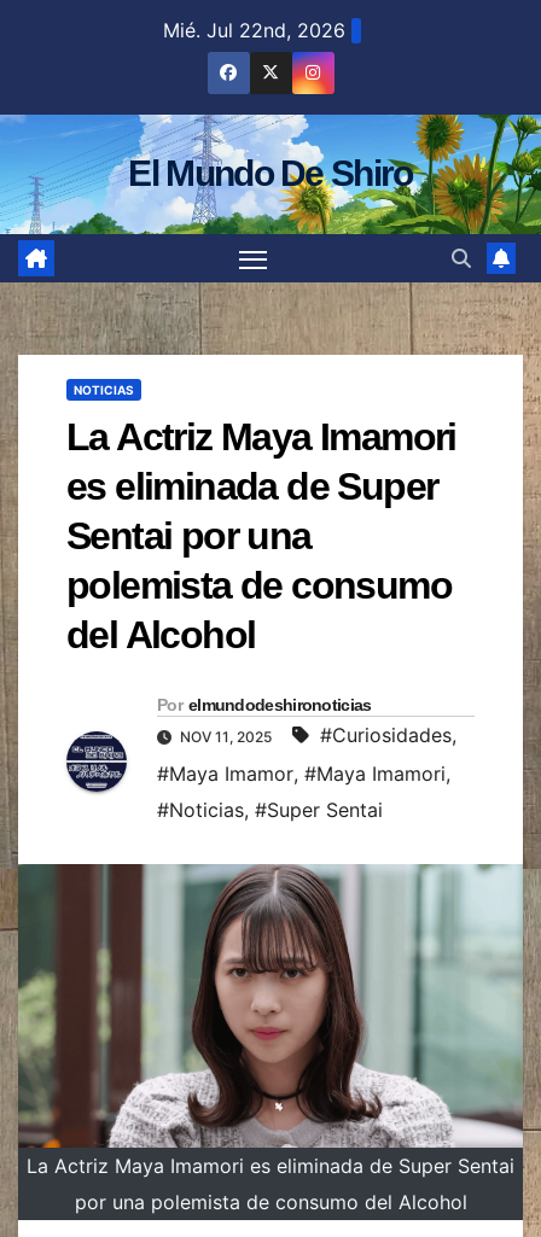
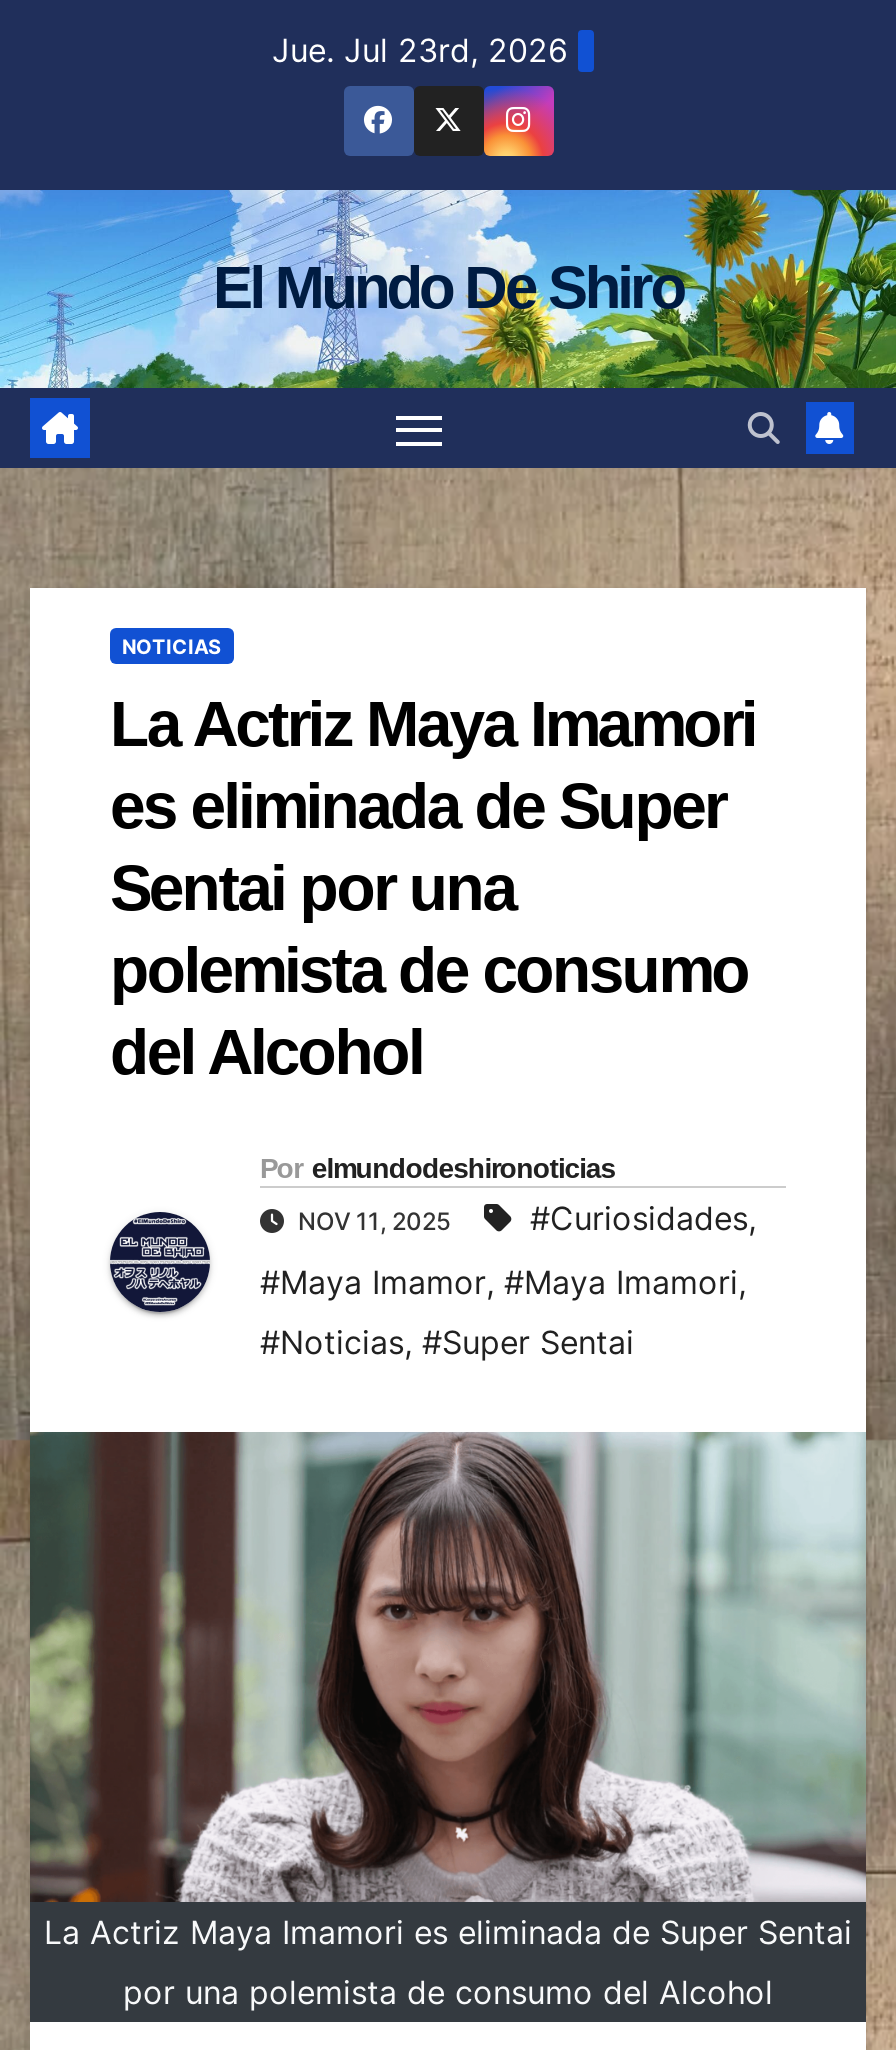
- Mié. Jul 22nd, 2026
+ Jue. Jul 23rd, 2026
